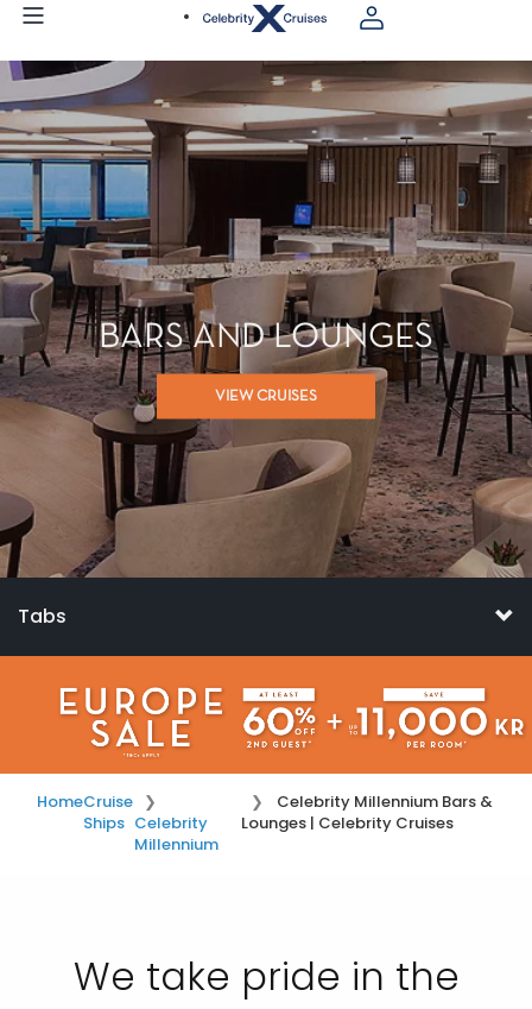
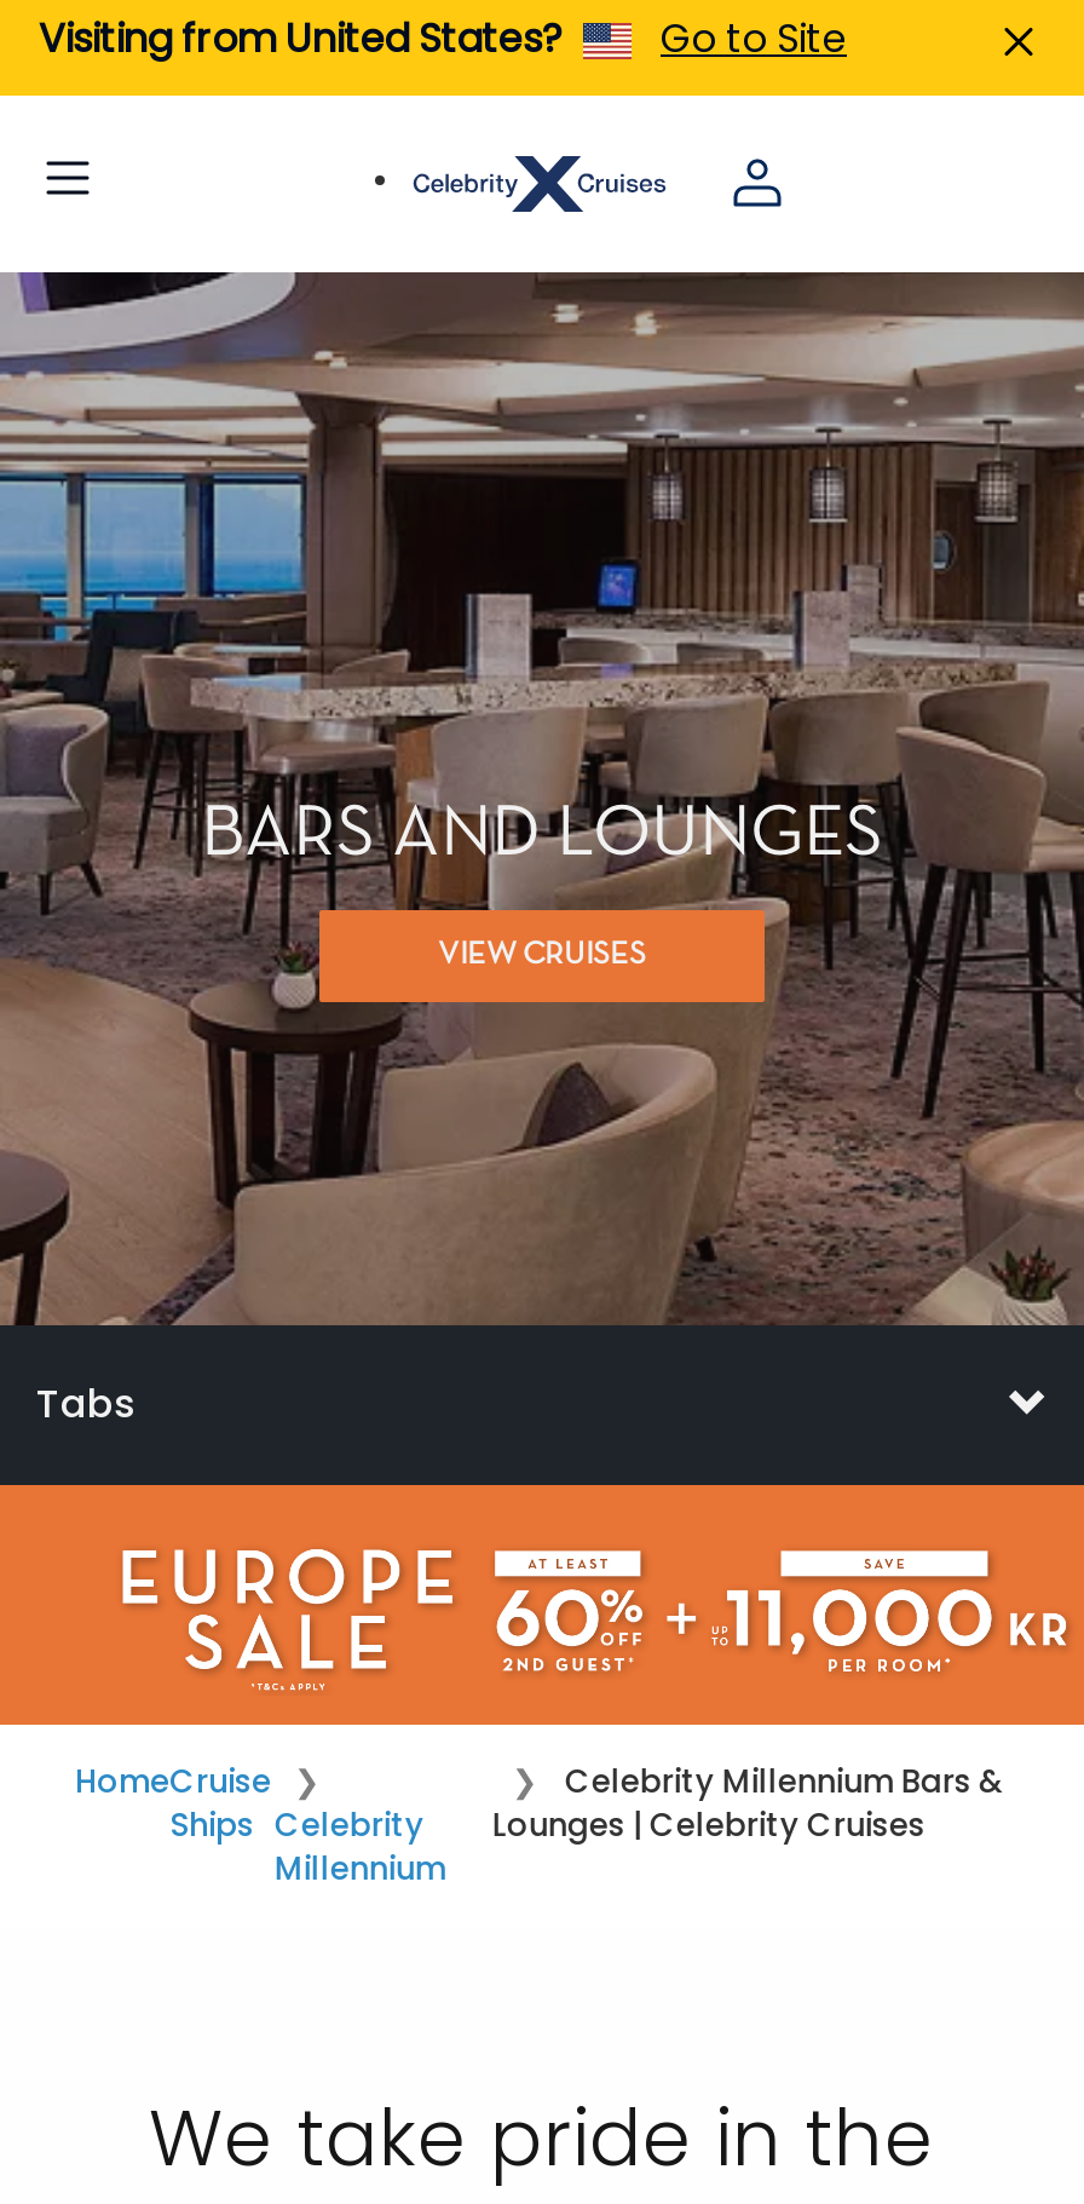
+ Visiting from United States?
+ Go to Site
